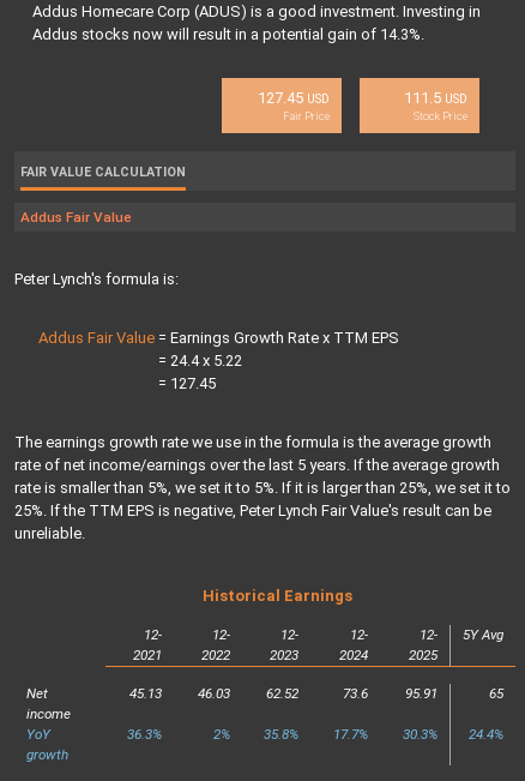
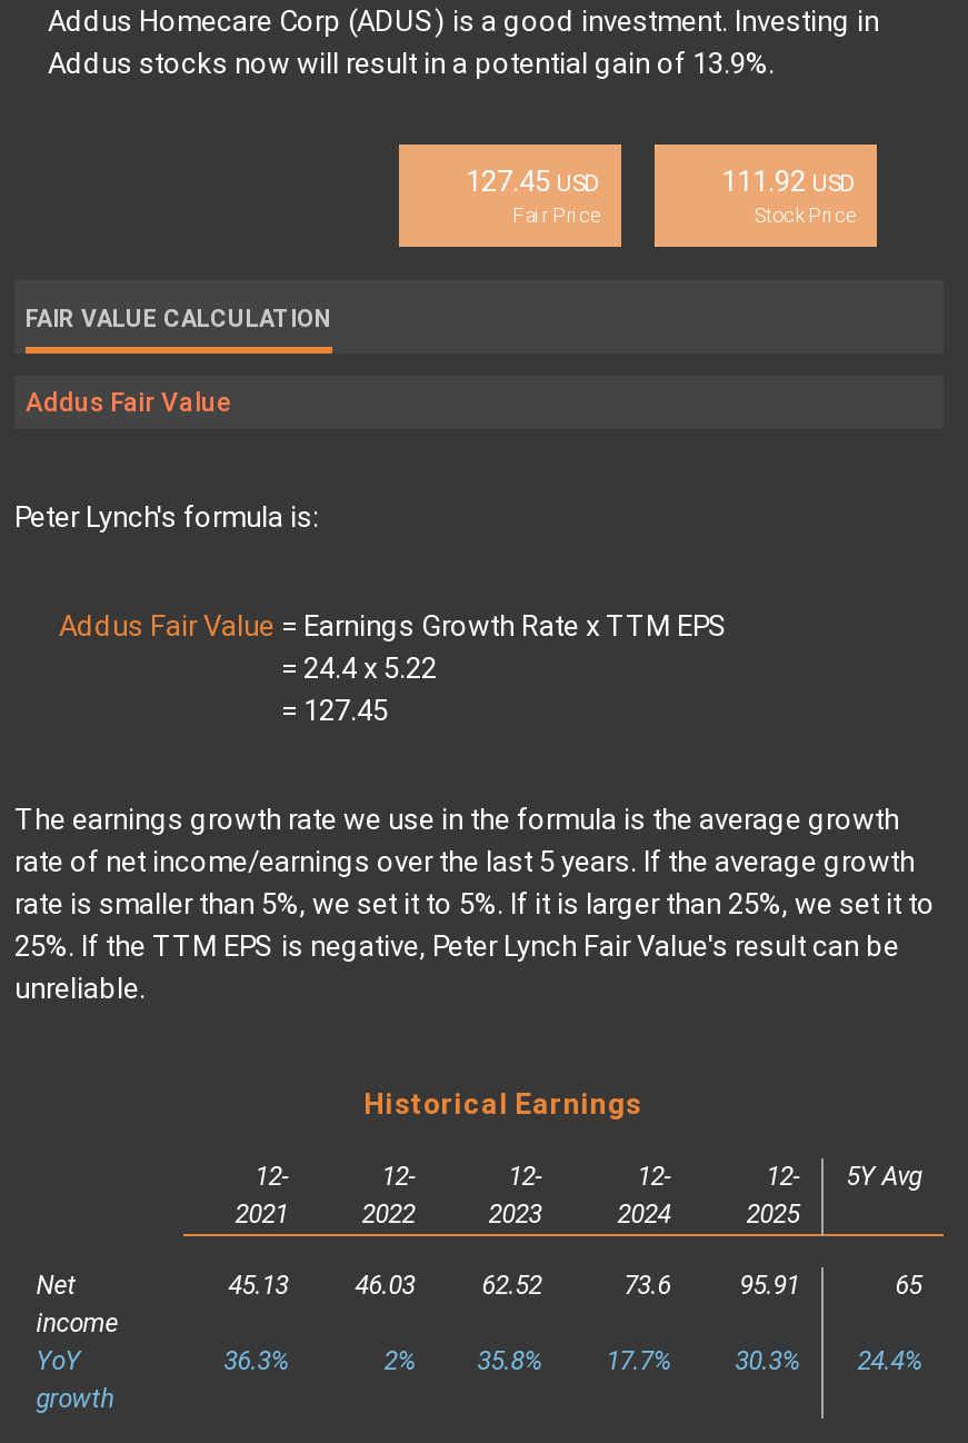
- Addus stocks now will result in a potential gain of 14.3%.
+ Addus stocks now will result in a potential gain of 13.9%.

- 111.5 USD
+ 111.92 USD
